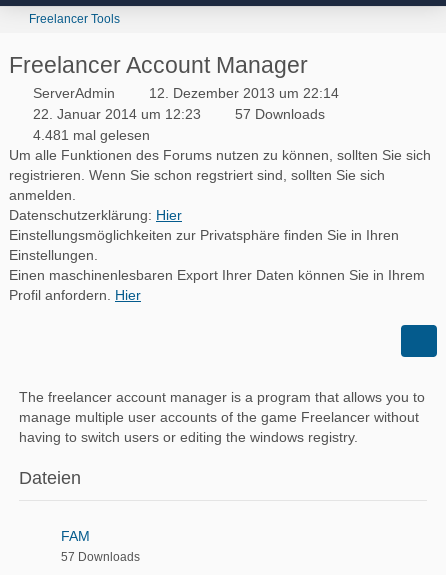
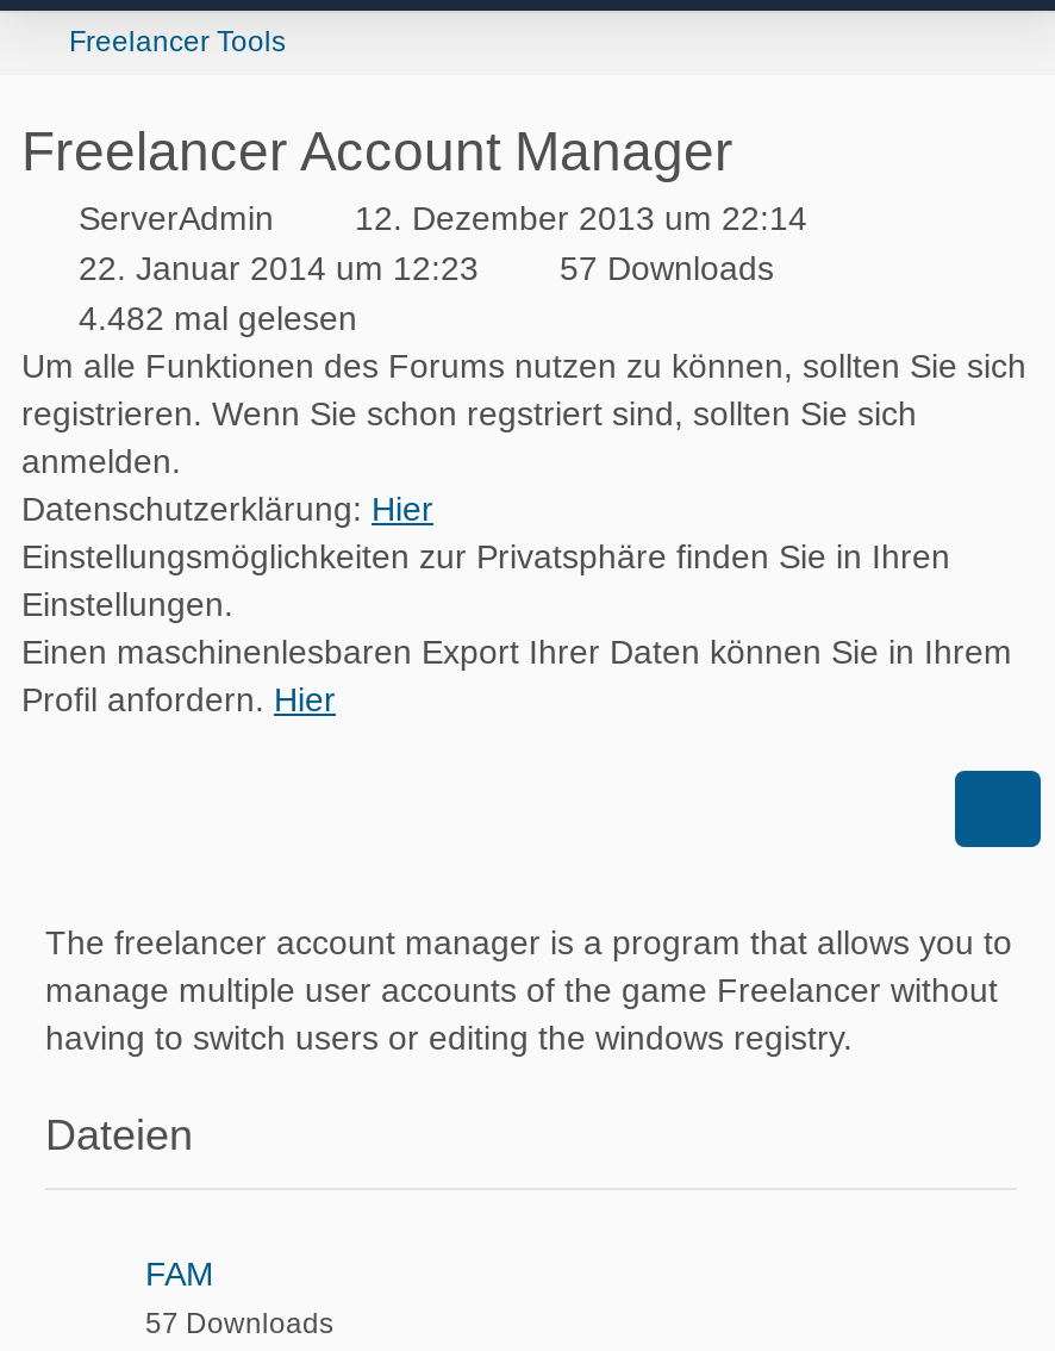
- 4.481 mal gelesen
+ 4.482 mal gelesen
